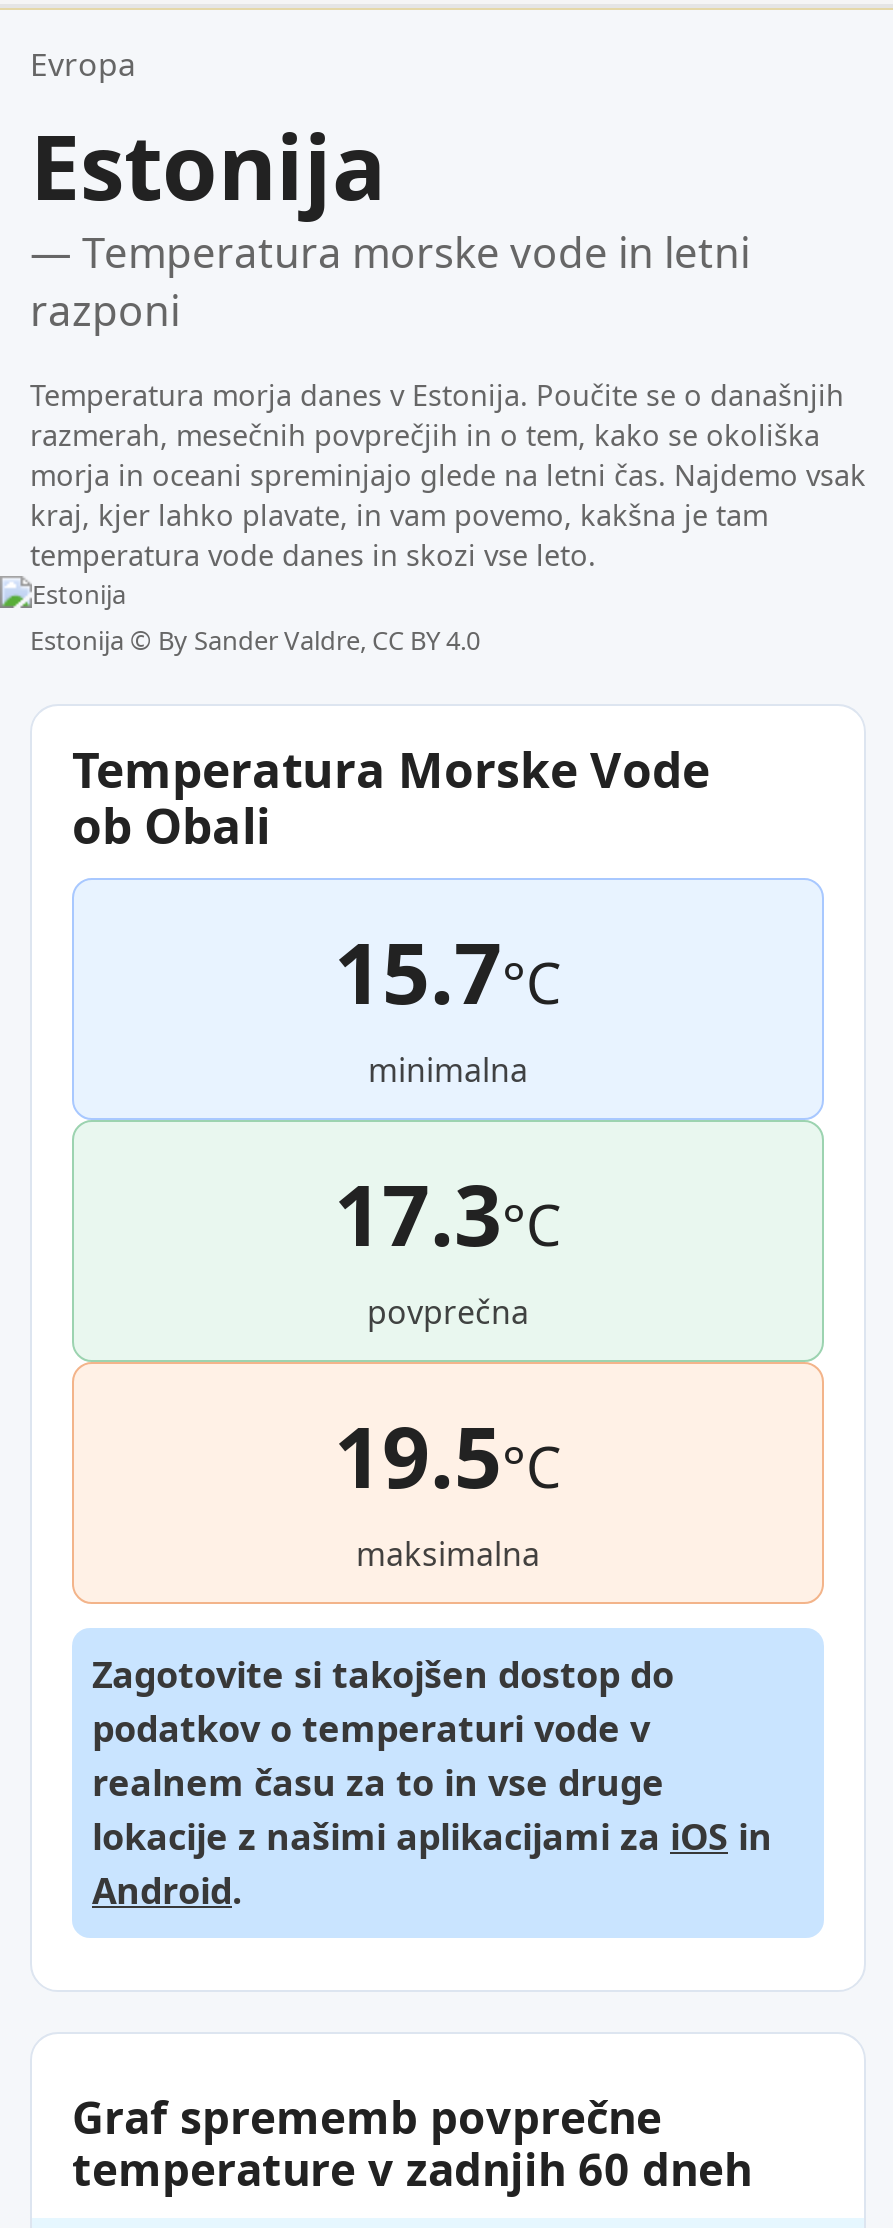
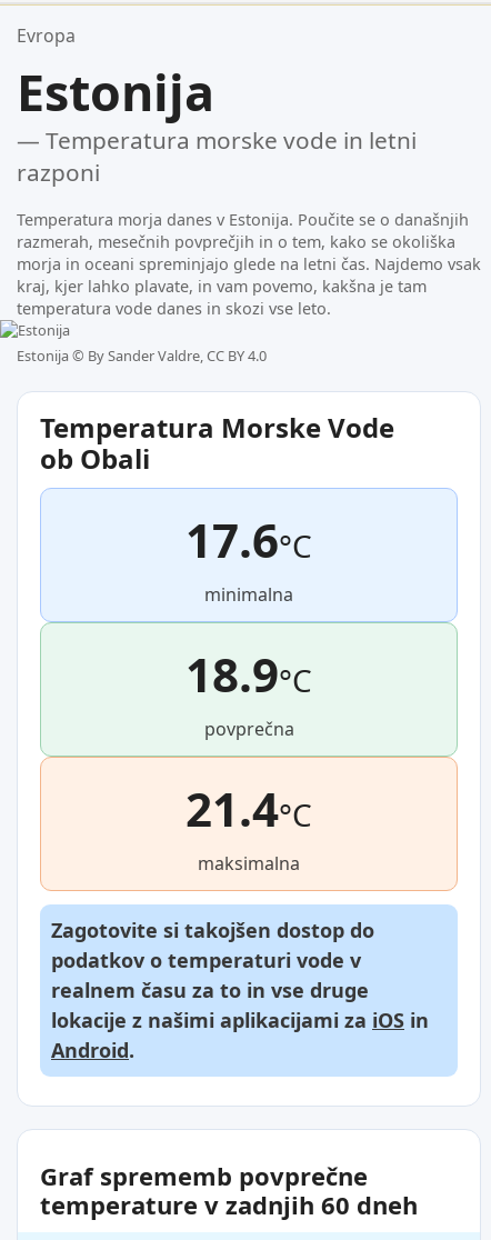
- 15.7°C
+ 17.6°C

- 17.3°C
+ 18.9°C

- 19.5°C
+ 21.4°C
